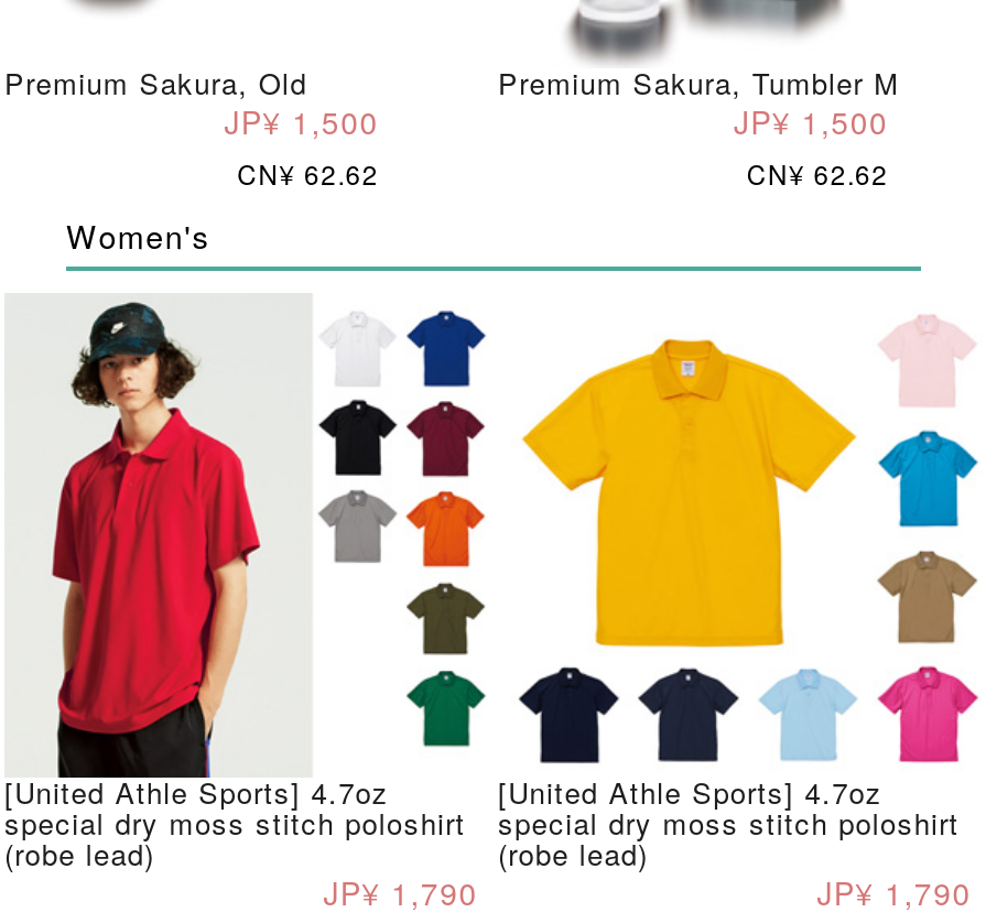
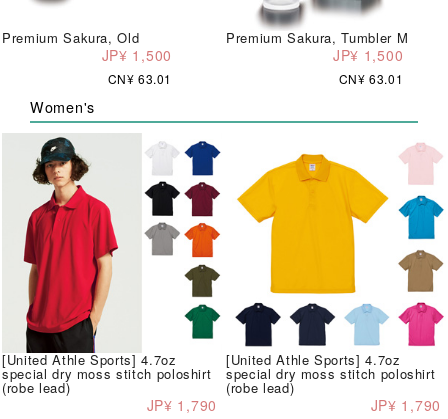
- CN¥ 62.62
+ CN¥ 63.01

- CN¥ 62.62
+ CN¥ 63.01
